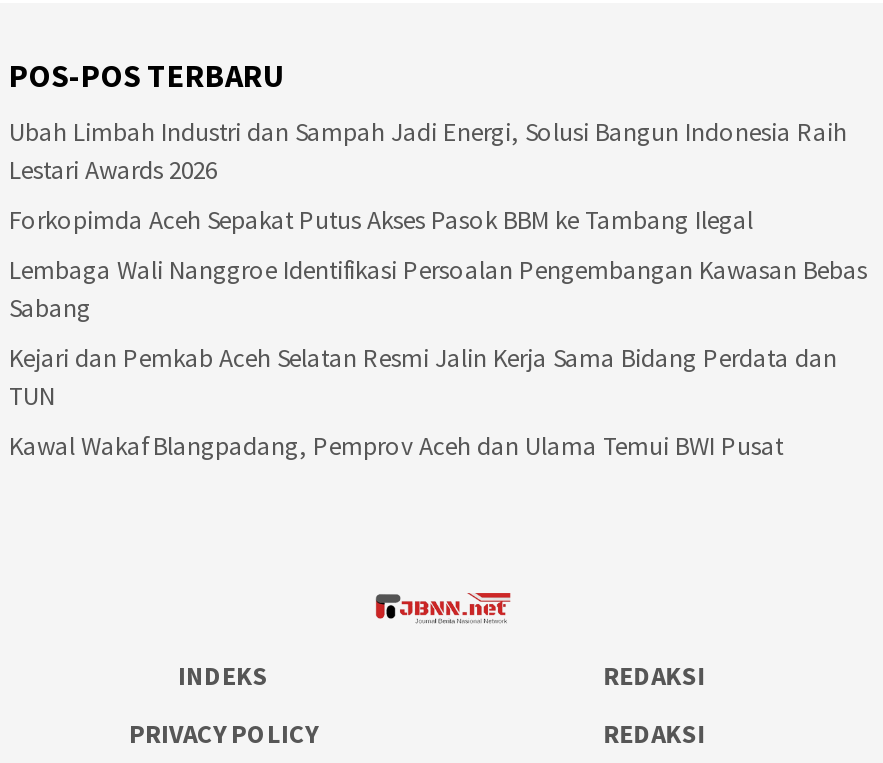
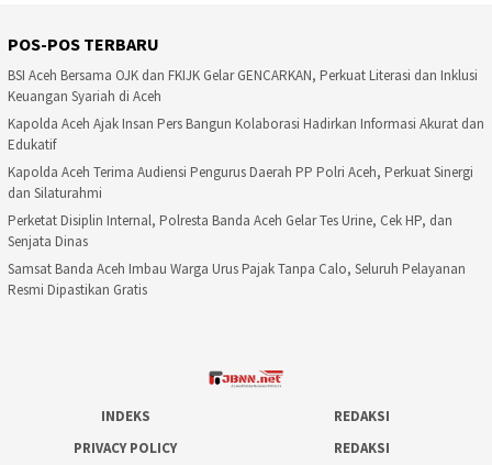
- Ubah Limbah Industri dan Sampah Jadi Energi, Solusi Bangun Indonesia Raih
- Lestari Awards 2026
+ BSI Aceh Bersama OJK dan FKIJK Gelar GENCARKAN, Perkuat Literasi dan Inklusi
+ Keuangan Syariah di Aceh

- Forkopimda Aceh Sepakat Putus Akses Pasok BBM ke Tambang Ilegal
+ Kapolda Aceh Ajak Insan Pers Bangun Kolaborasi Hadirkan Informasi Akurat dan
+ Edukatif

- Lembaga Wali Nanggroe Identifikasi Persoalan Pengembangan Kawasan Bebas
- Sabang
+ Kapolda Aceh Terima Audiensi Pengurus Daerah PP Polri Aceh, Perkuat Sinergi
+ dan Silaturahmi

- Kejari dan Pemkab Aceh Selatan Resmi Jalin Kerja Sama Bidang Perdata dan
- TUN
+ Perketat Disiplin Internal, Polresta Banda Aceh Gelar Tes Urine, Cek HP, dan
+ Senjata Dinas

- Kawal Wakaf Blangpadang, Pemprov Aceh dan Ulama Temui BWI Pusat
+ Samsat Banda Aceh Imbau Warga Urus Pajak Tanpa Calo, Seluruh Pelayanan
+ Resmi Dipastikan Gratis
